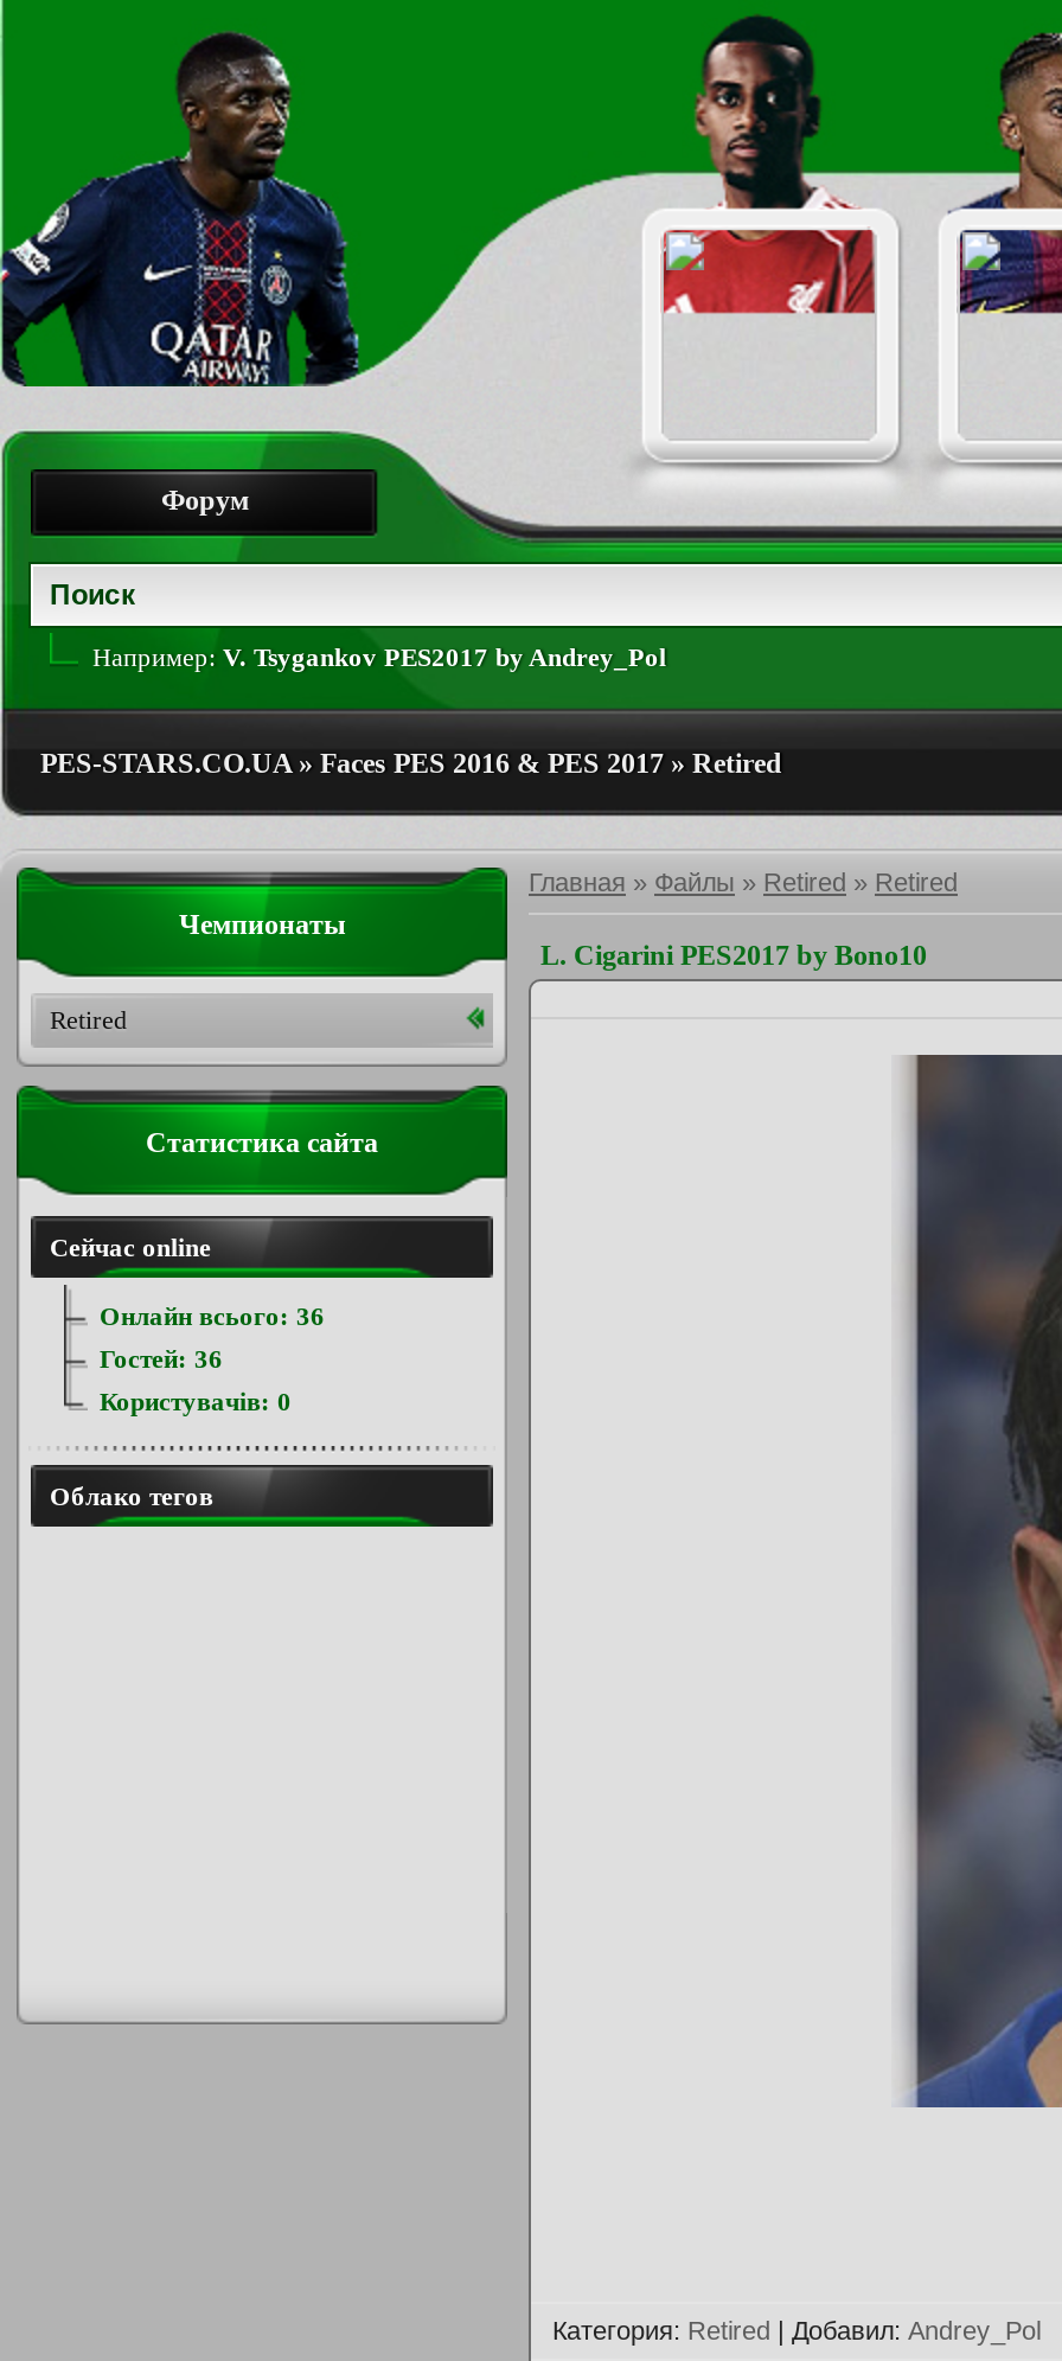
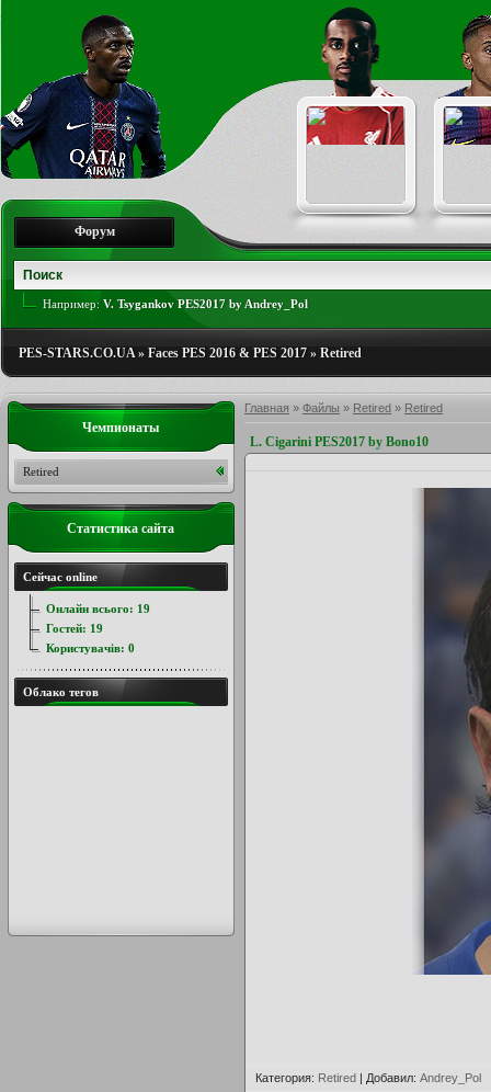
- Онлайн всього: 36
+ Онлайн всього: 19

- Гостей: 36
+ Гостей: 19
